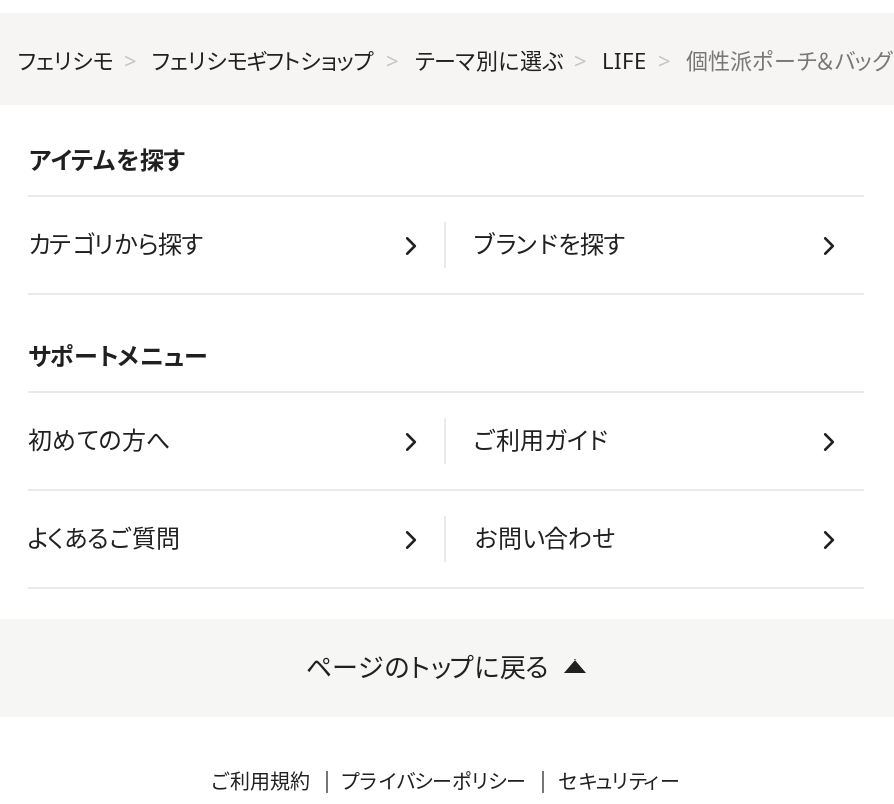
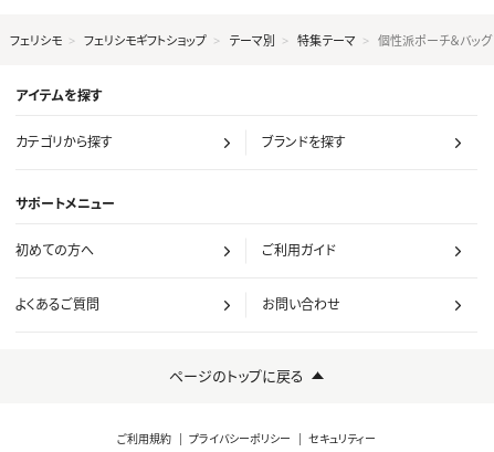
- テーマ別に選ぶ
- LIFE
+ テーマ別
+ 特集テーマ
